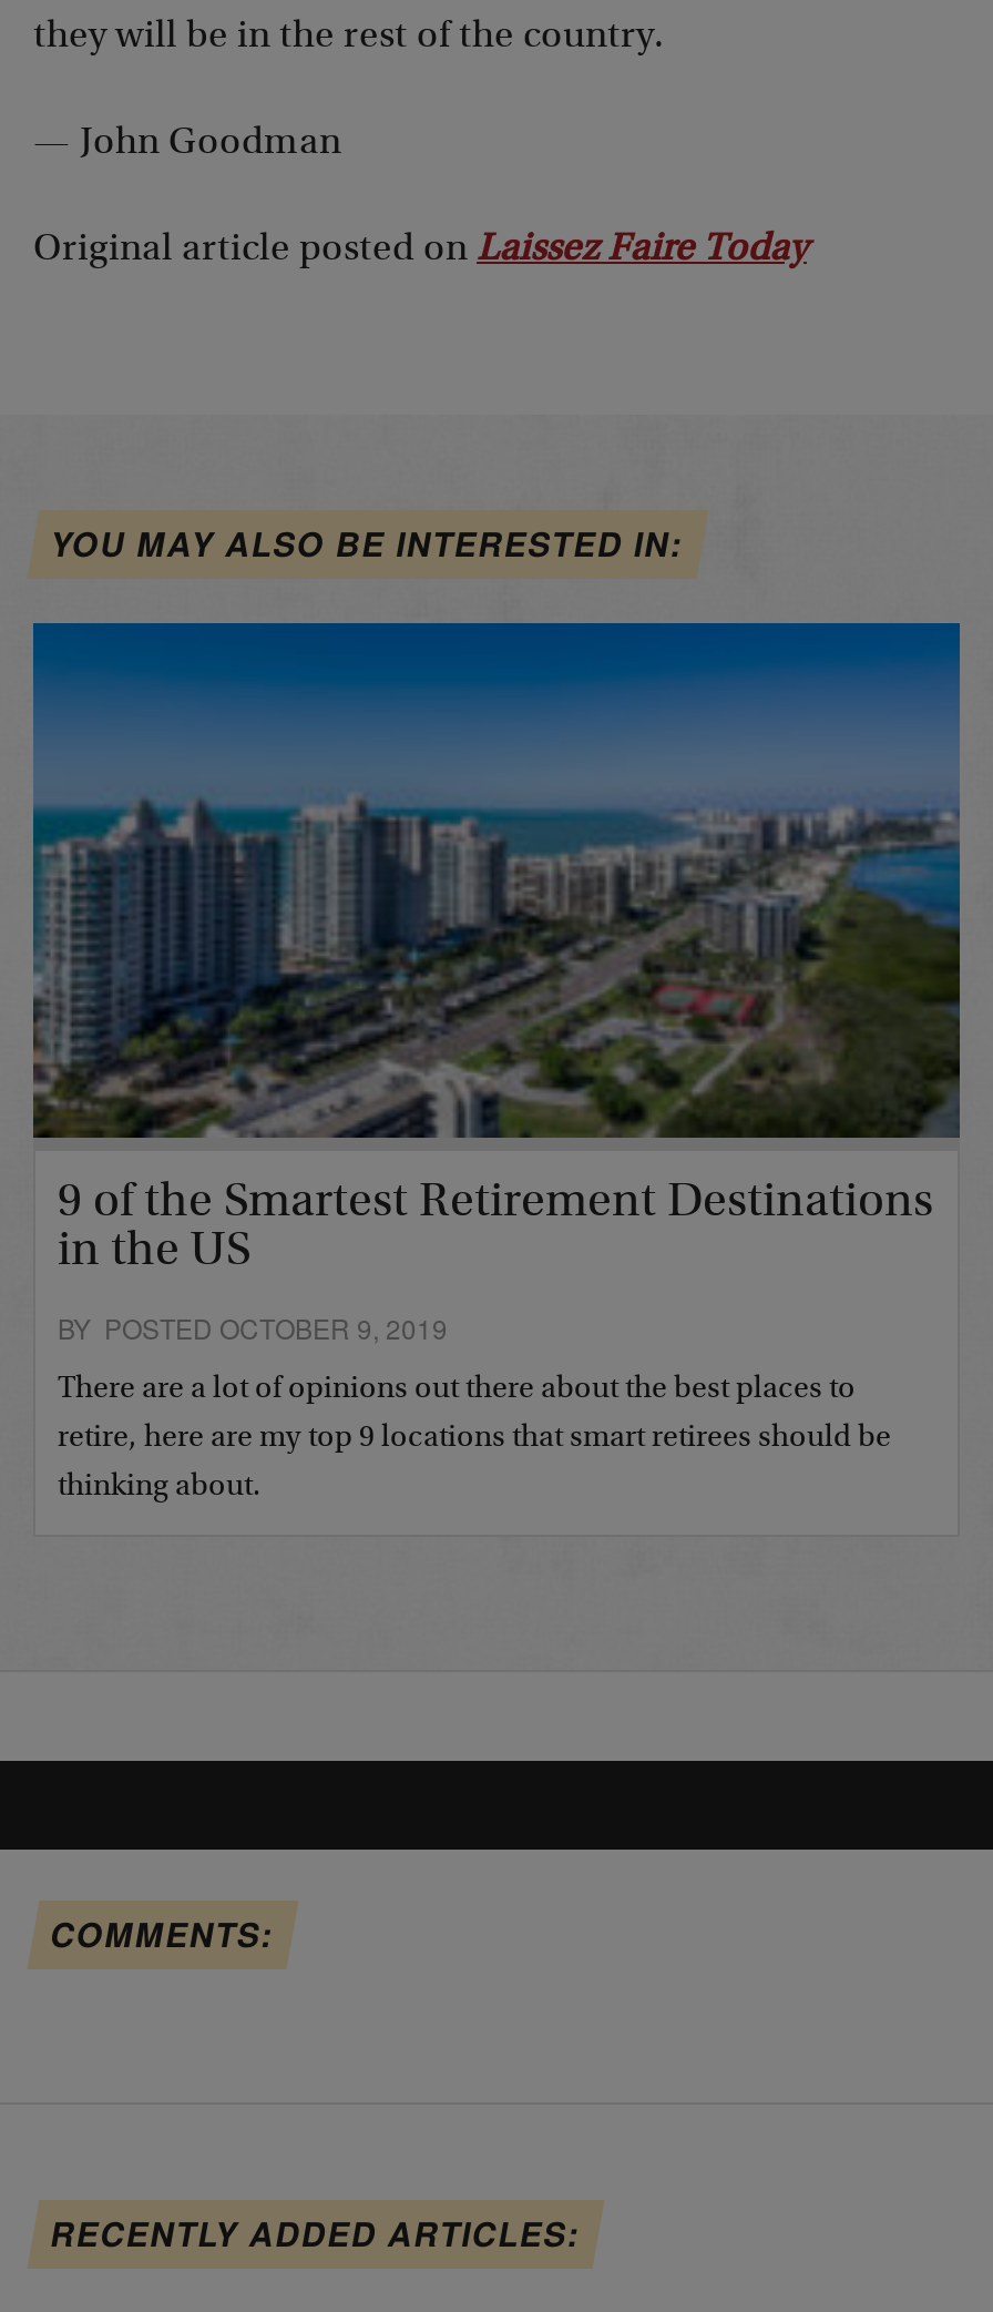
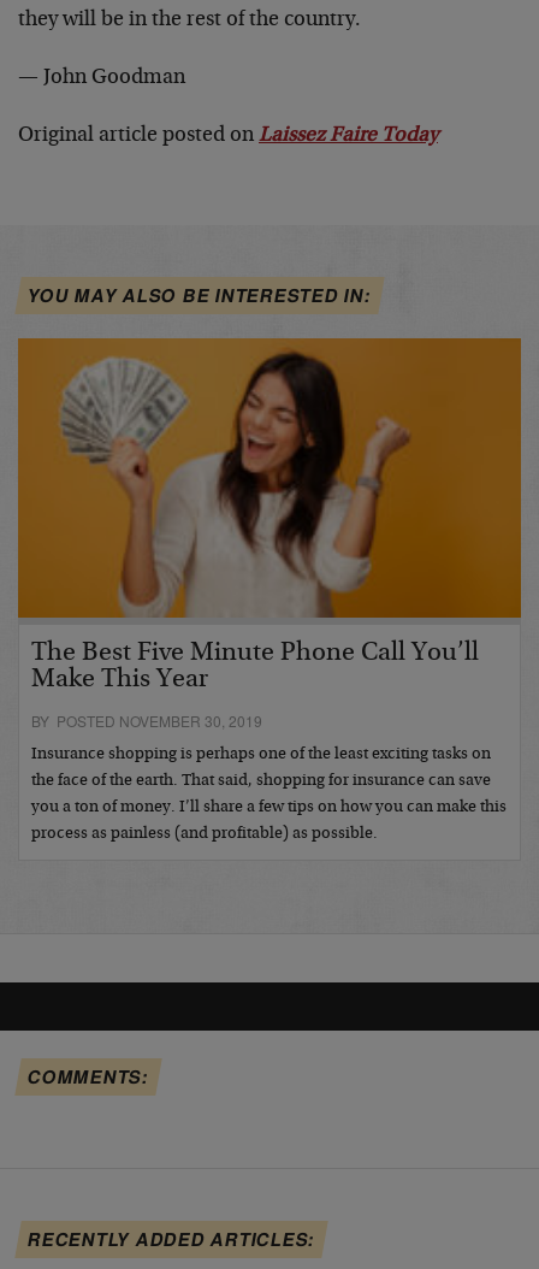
- [image]
- 9 of the Smartest Retirement Destinations
- in the US
- BY POSTED OCTOBER 9, 2019
- There are a lot of opinions out there about the best places to
- retire, here are my top 9 locations that smart retirees should be
- thinking about.
+ [image]
+ The Best Five Minute Phone Call You’ll
+ Make This Year
+ BY POSTED NOVEMBER 30, 2019
+ Insurance shopping is perhaps one of the least exciting tasks on
+ the face of the earth. That said, shopping for insurance can save
+ you a ton of money. I’ll share a few tips on how you can make this
+ process as painless (and profitable) as possible.
